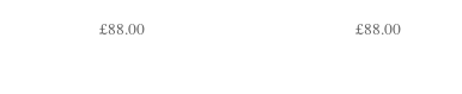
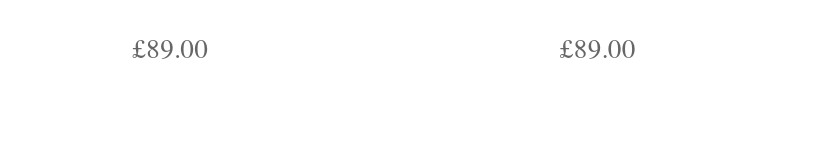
- £88.00
+ £89.00

- £88.00
+ £89.00
